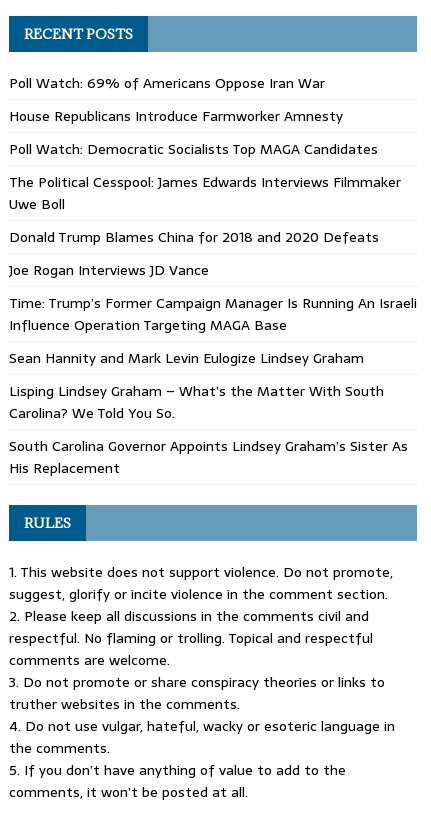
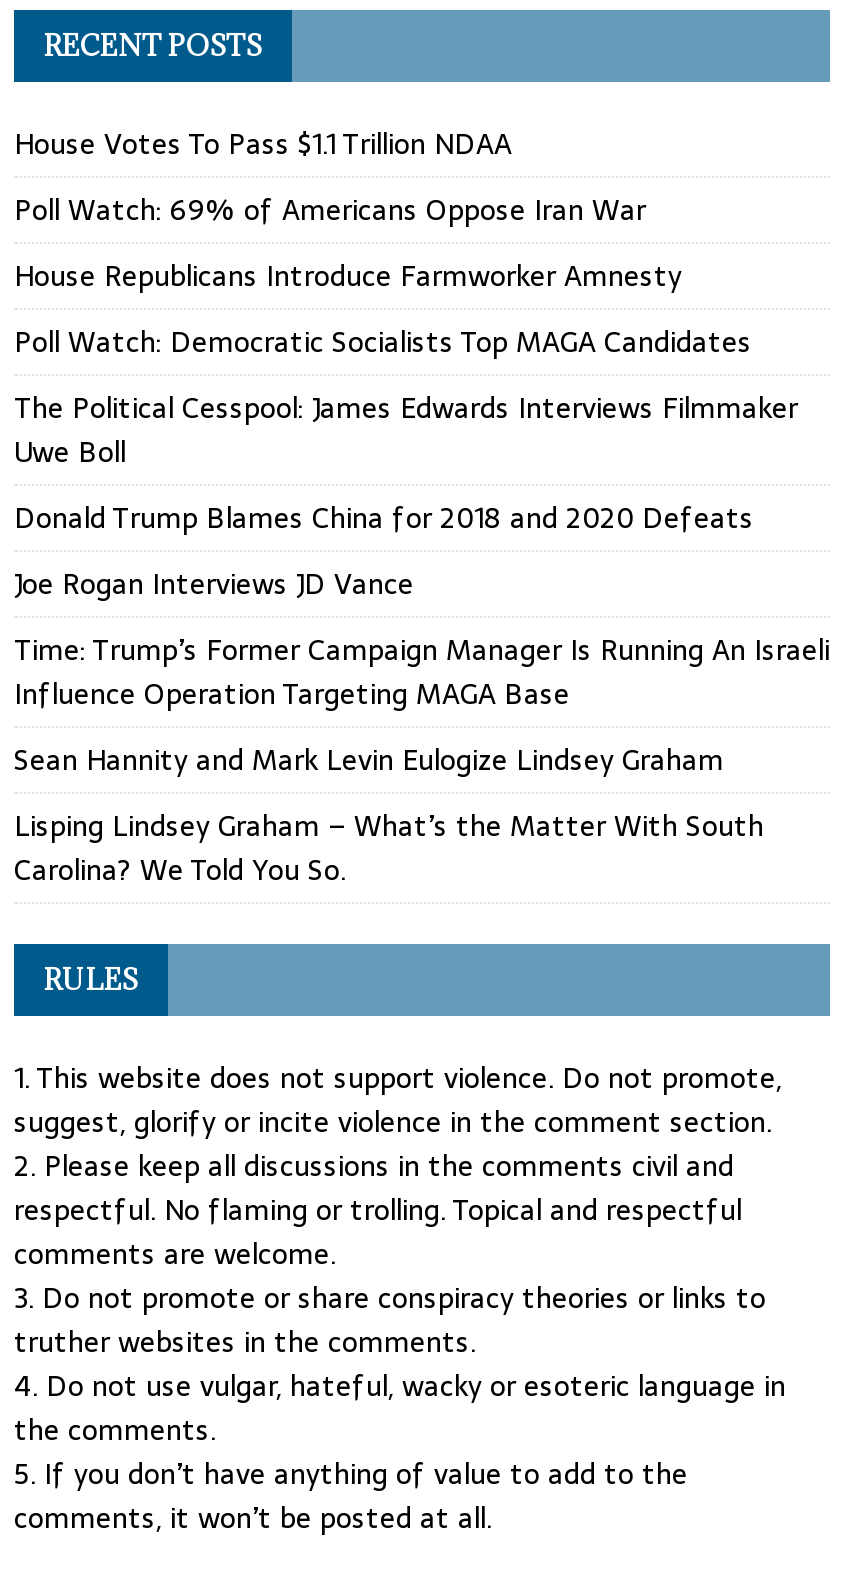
+ House Votes To Pass $1.1 Trillion NDAA

moved down: Poll Watch: 69% of Americans Oppose Iran War | House Republicans Introduce Farmworker Amnesty | Poll Watch: Democratic Socialists Top MAGA Candidates | ... | Lisping Lindsey Graham – What’s the Matter With South | Carolina? We Told You So.

- South Carolina Governor Appoints Lindsey Graham’s Sister As
- His Replacement
